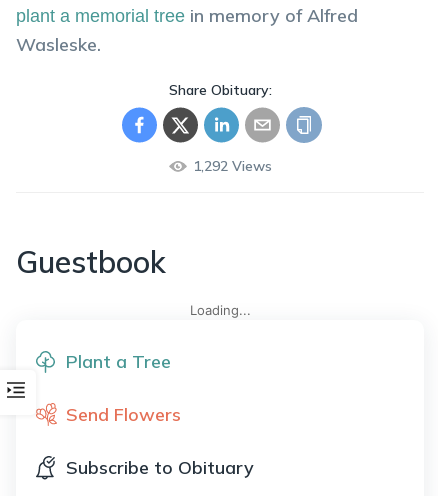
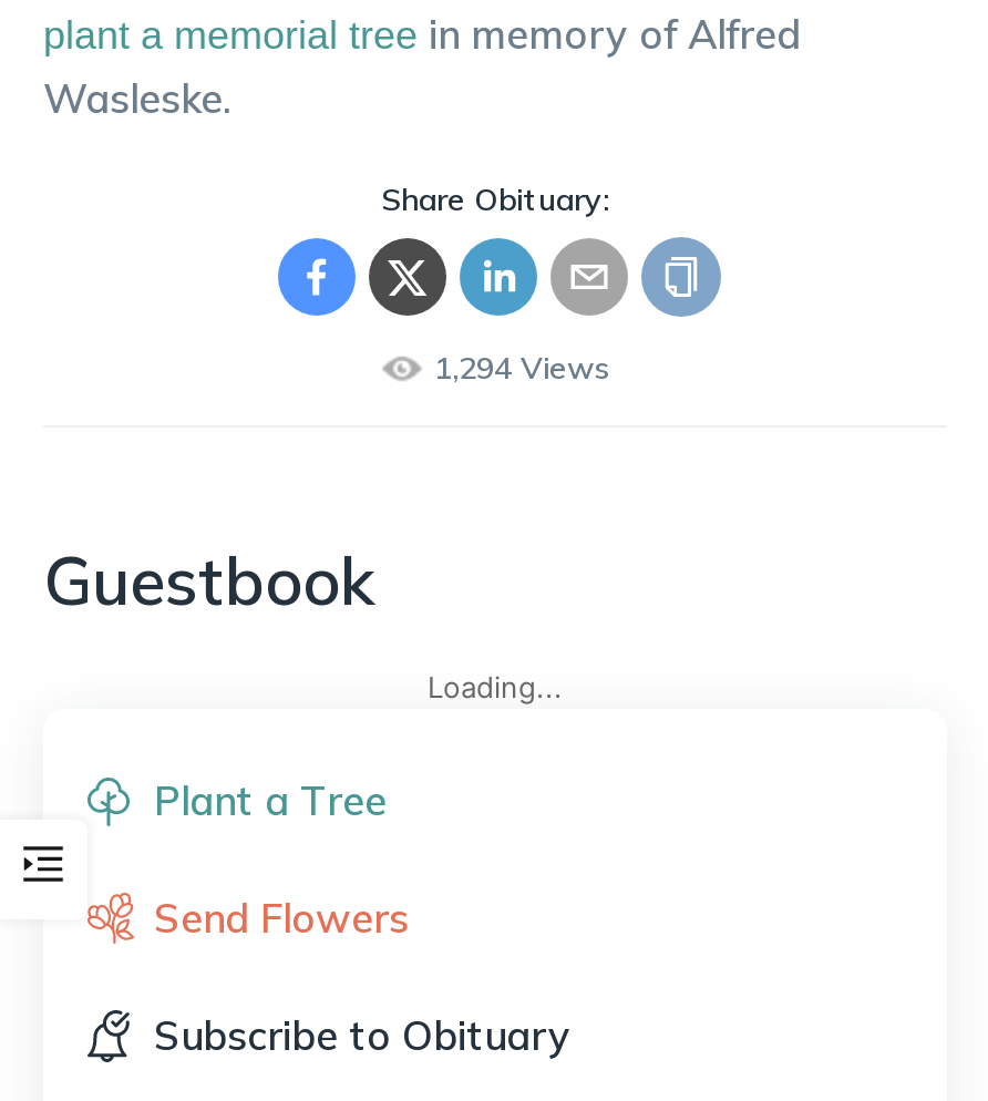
- 1,292 Views
+ 1,294 Views
